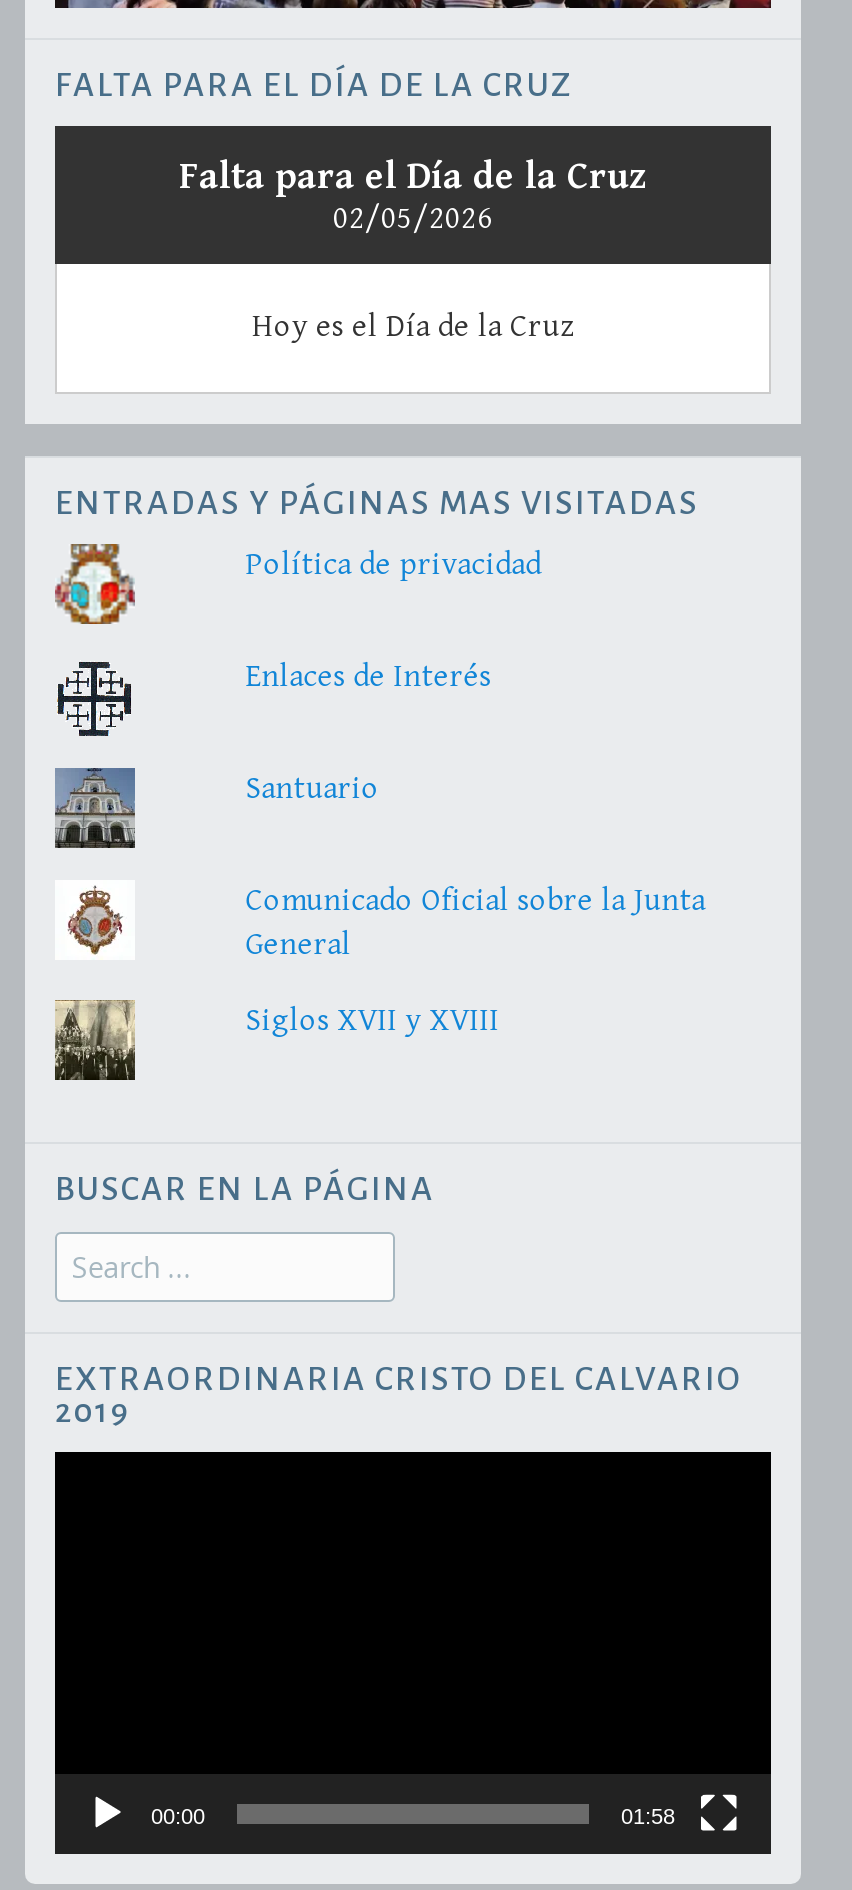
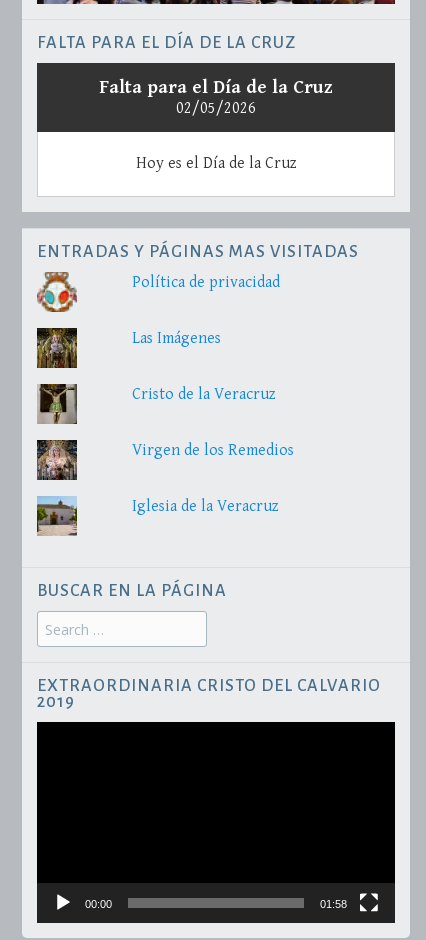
- [image]
+ [image]

- Enlaces de Interés
+ Las Imágenes

- [image]
+ [image]

- Santuario
+ Cristo de la Veracruz

- [image]
+ [image]

- Comunicado Oficial sobre la Junta
- General
+ Virgen de los Remedios

- [image]
+ [image]

- Siglos XVII y XVIII
+ Iglesia de la Veracruz
